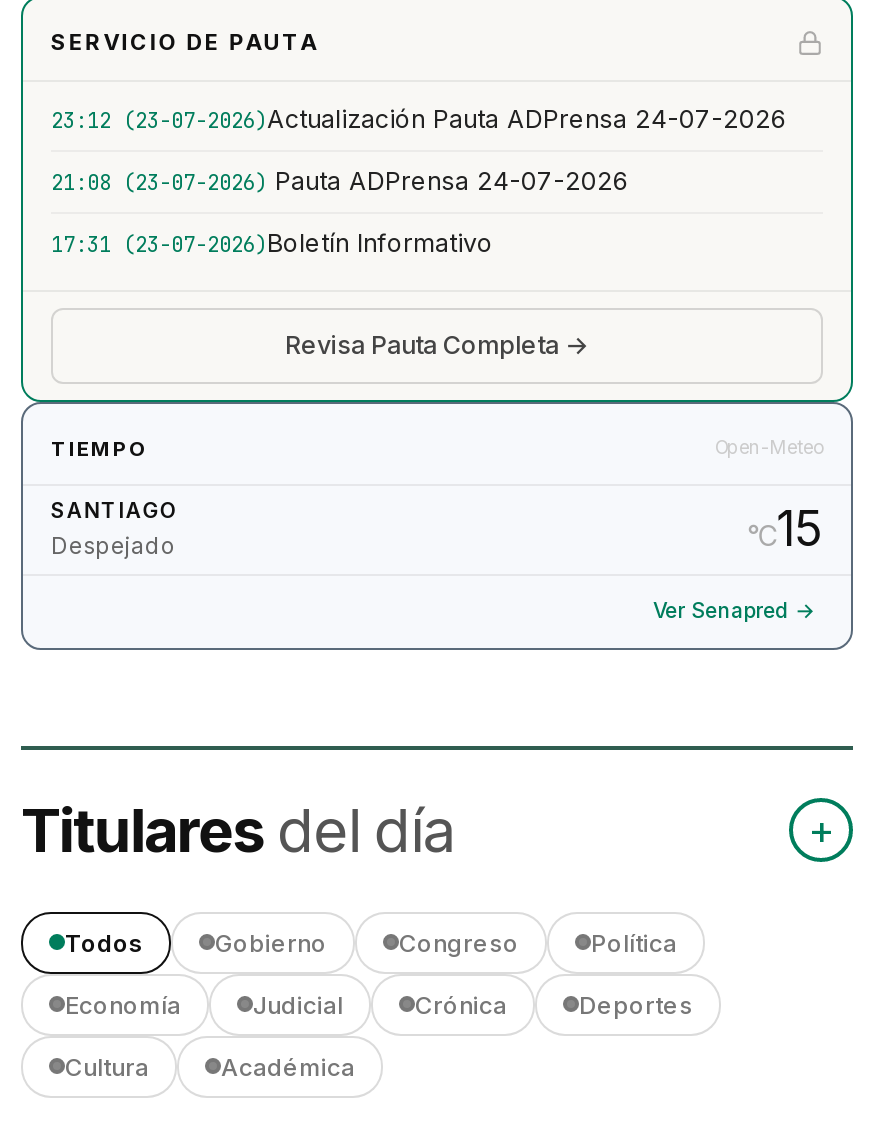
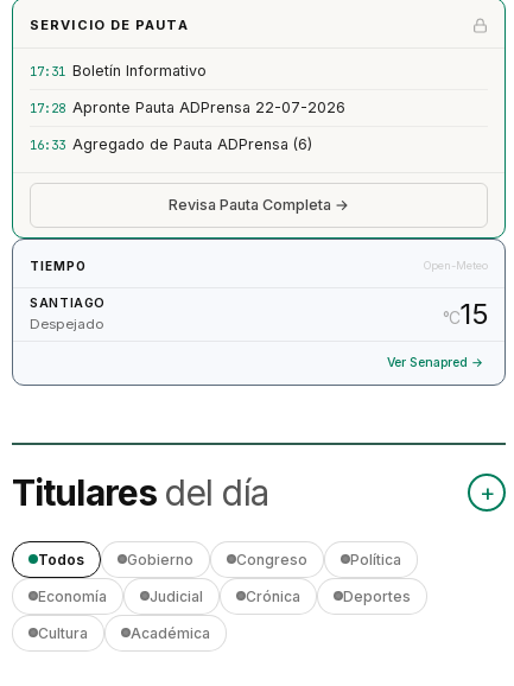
- 23:12 (23-07-2026)Actualización Pauta ADPrensa 24-07-2026
+ 17:31 Boletín Informativo

- 21:08 (23-07-2026) Pauta ADPrensa 24-07-2026
+ 17:28 Apronte Pauta ADPrensa 22-07-2026

- 17:31 (23-07-2026)Boletín Informativo
+ 16:33 Agregado de Pauta ADPrensa (6)
